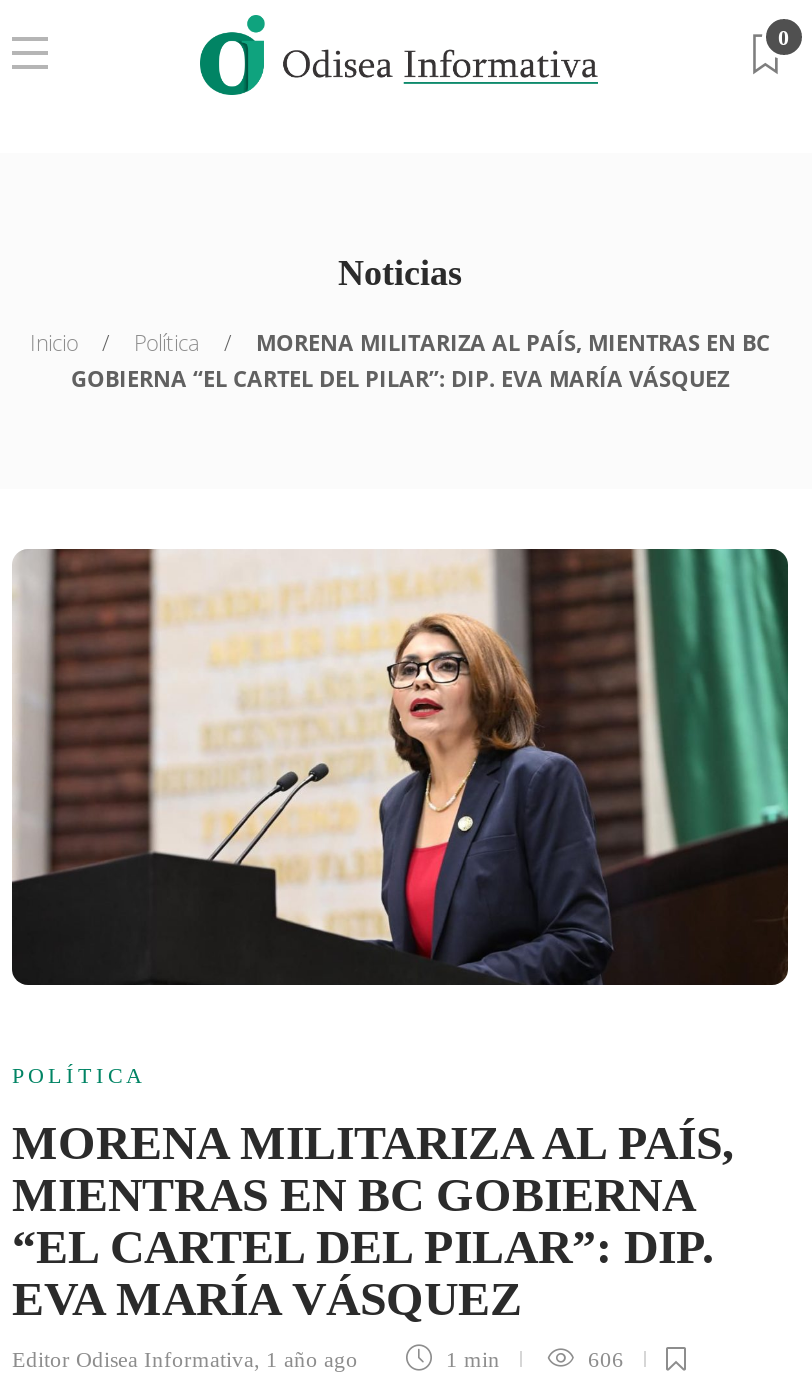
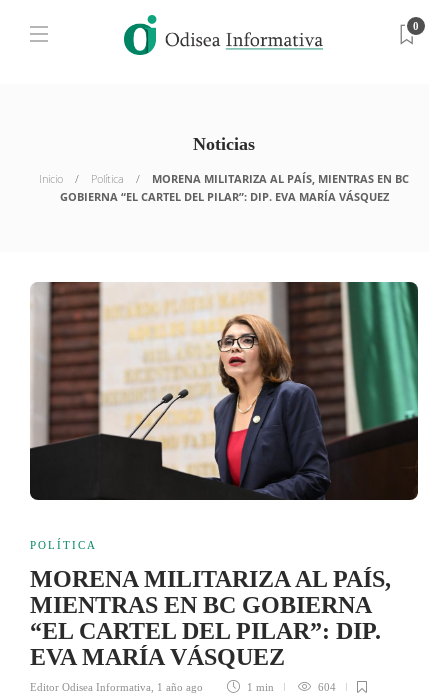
- 606
+ 604
